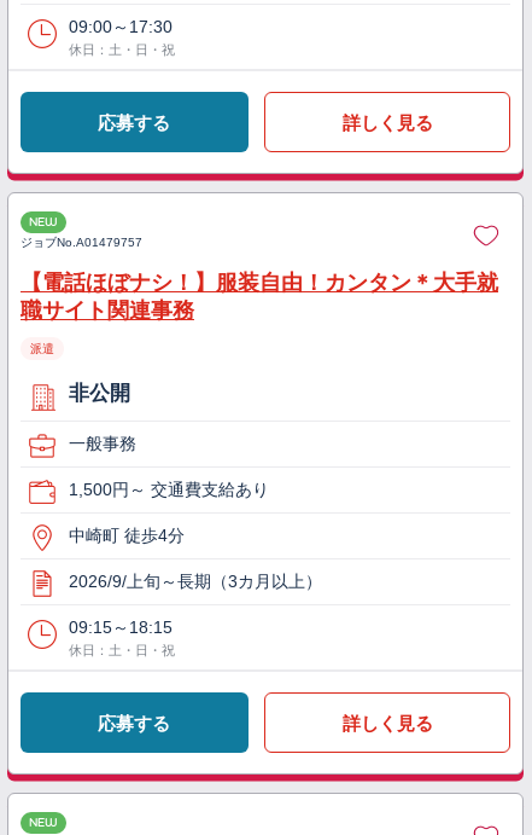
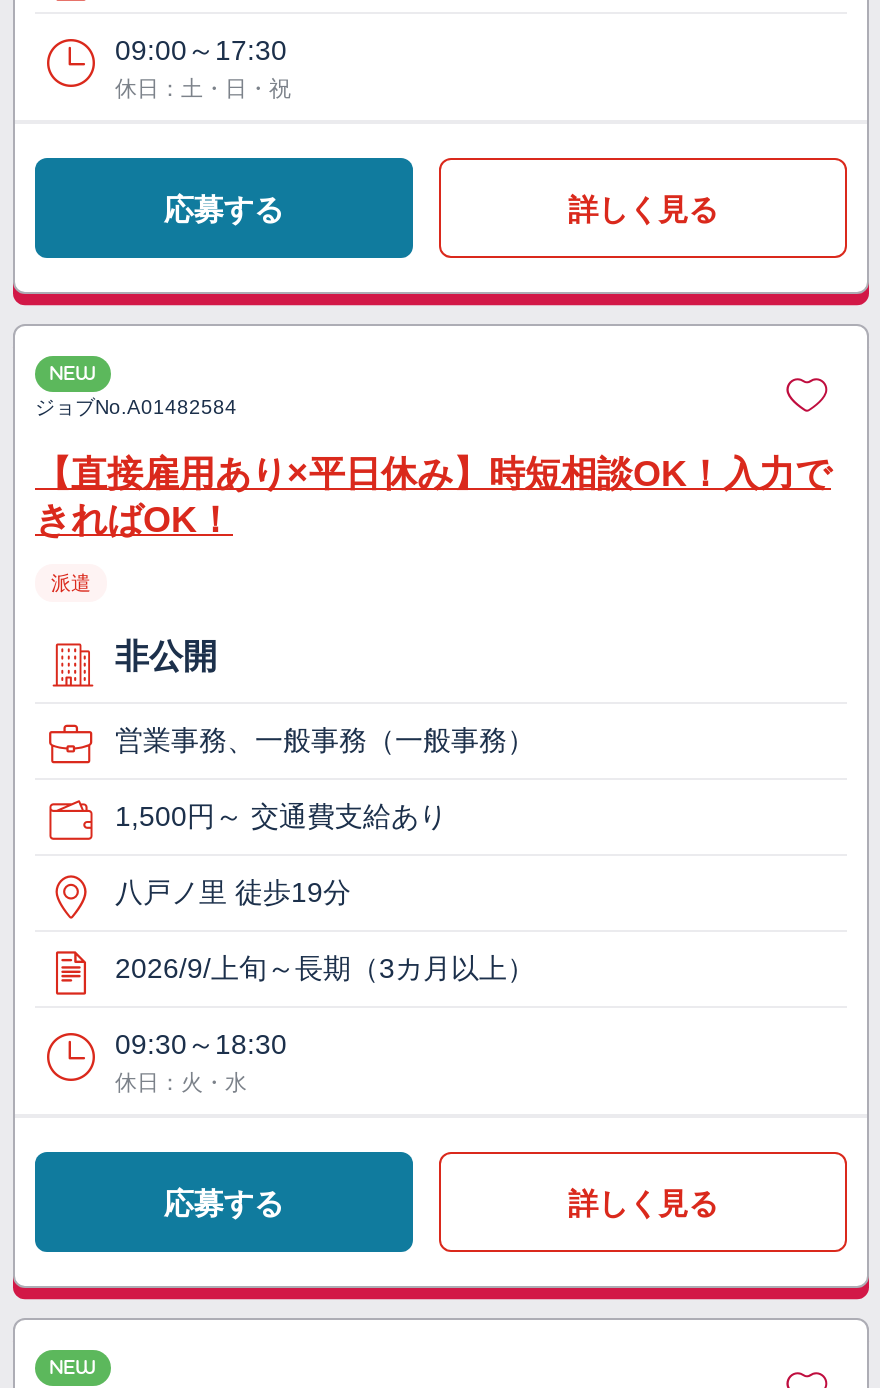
- ジョブNo. A01479757
+ ジョブNo. A01482584

- 【電話ほぼナシ！】服装自由！カンタン＊大手就
- 職サイト関連事務
+ 【直接雇用あり×平日休み】時短相談OK！入力で
+ きればOK！

- 一般事務
+ 営業事務、一般事務（一般事務）

- 中崎町 徒歩4分
+ 八戸ノ里 徒歩19分

- 09:15～18:15
- 休日：土・日・祝
+ 09:30～18:30
+ 休日：火・水
